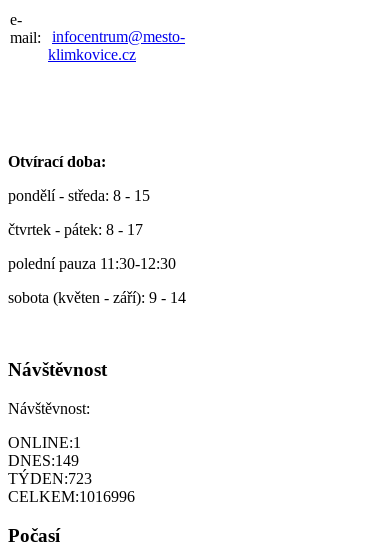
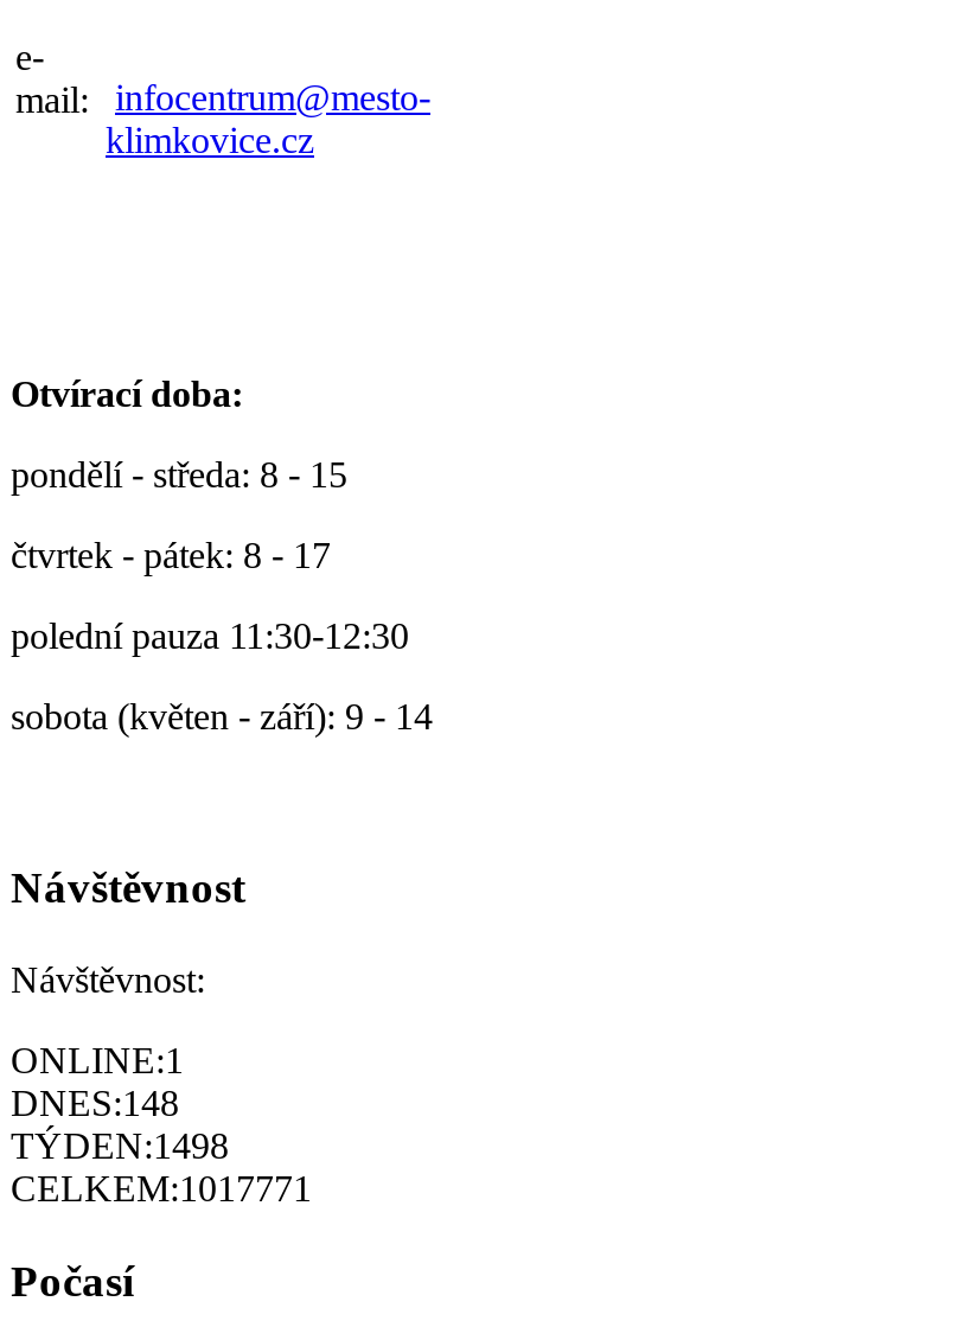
- DNES:149
+ DNES:148

- TÝDEN:723
+ TÝDEN:1498

- CELKEM:1016996
+ CELKEM:1017771
